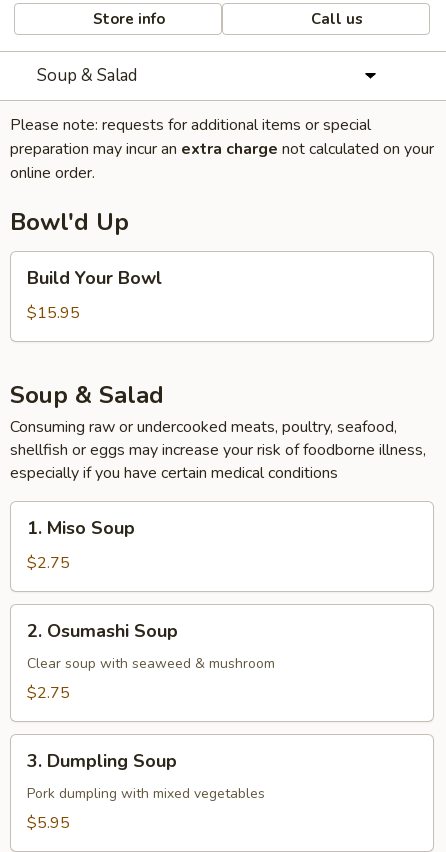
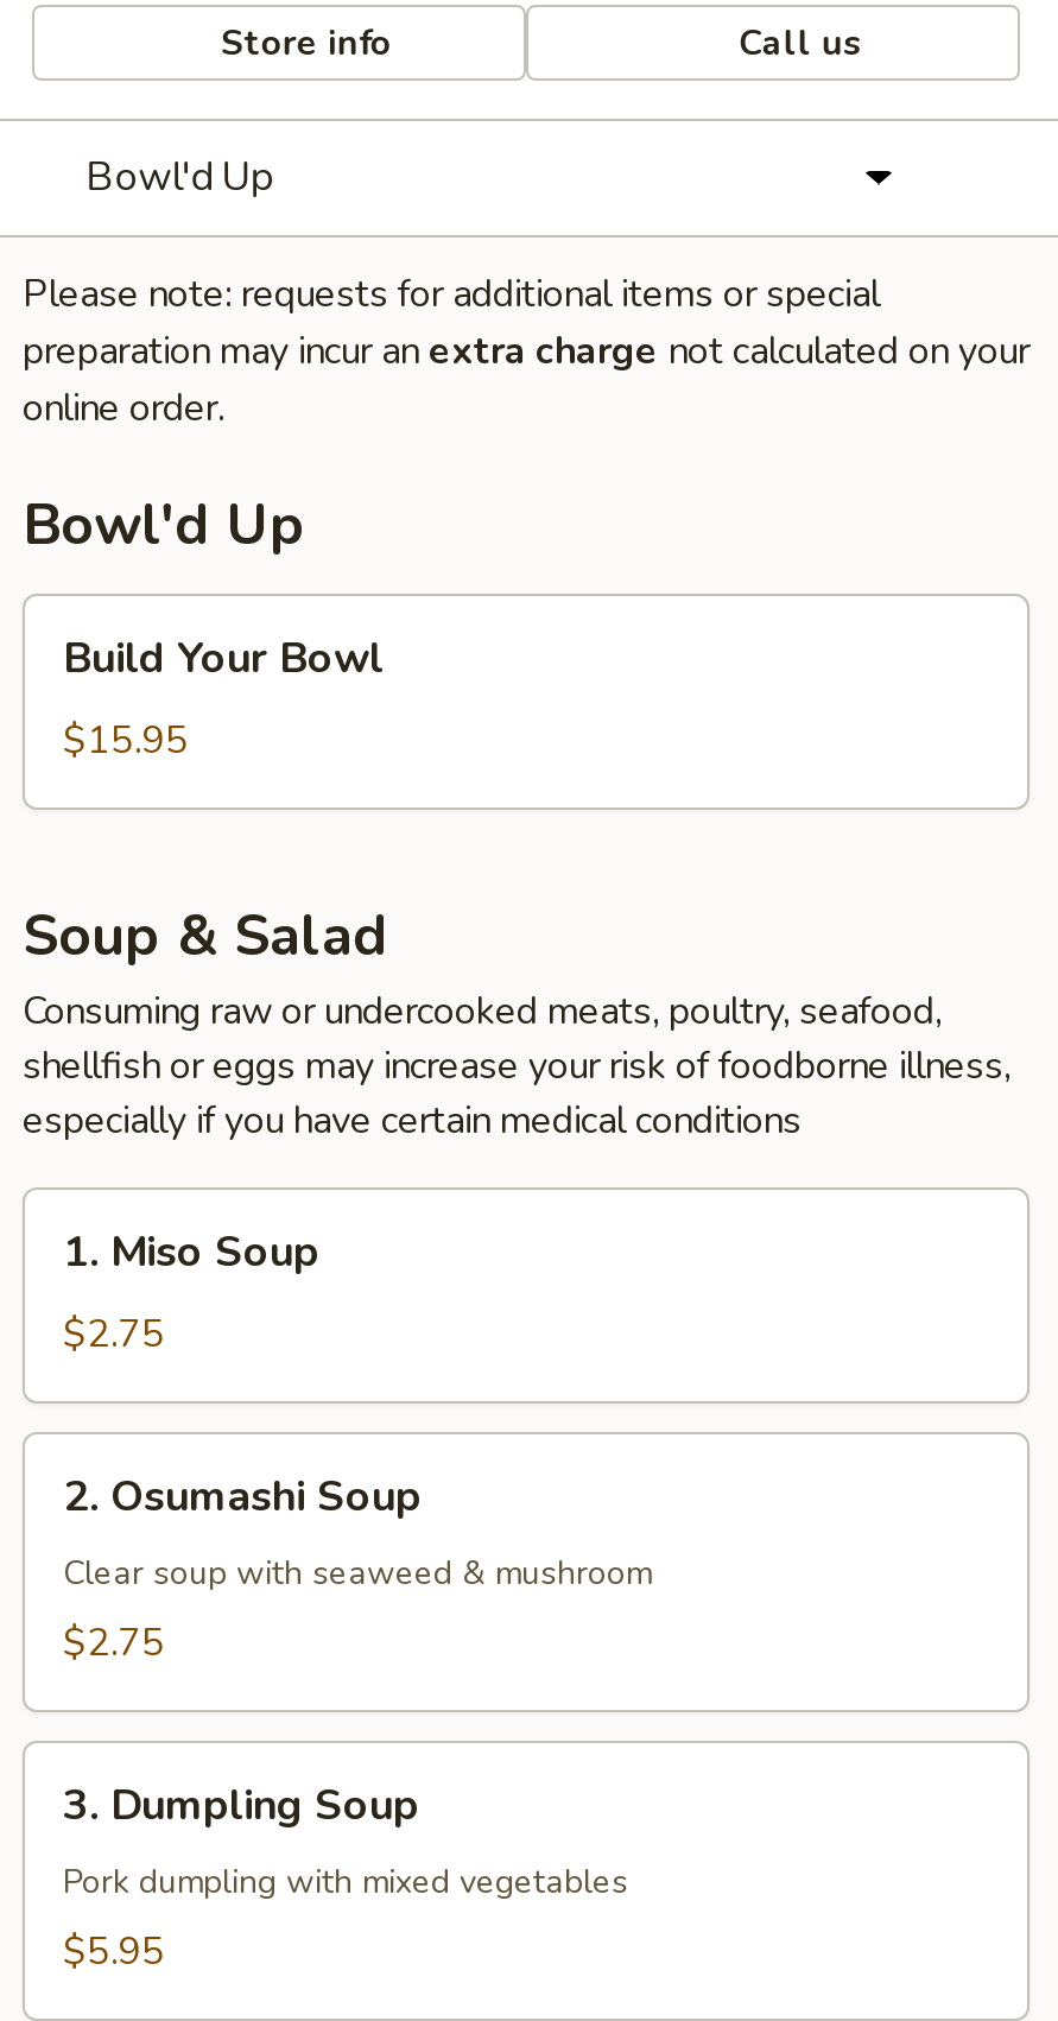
- Soup & Salad
+ Bowl'd Up
